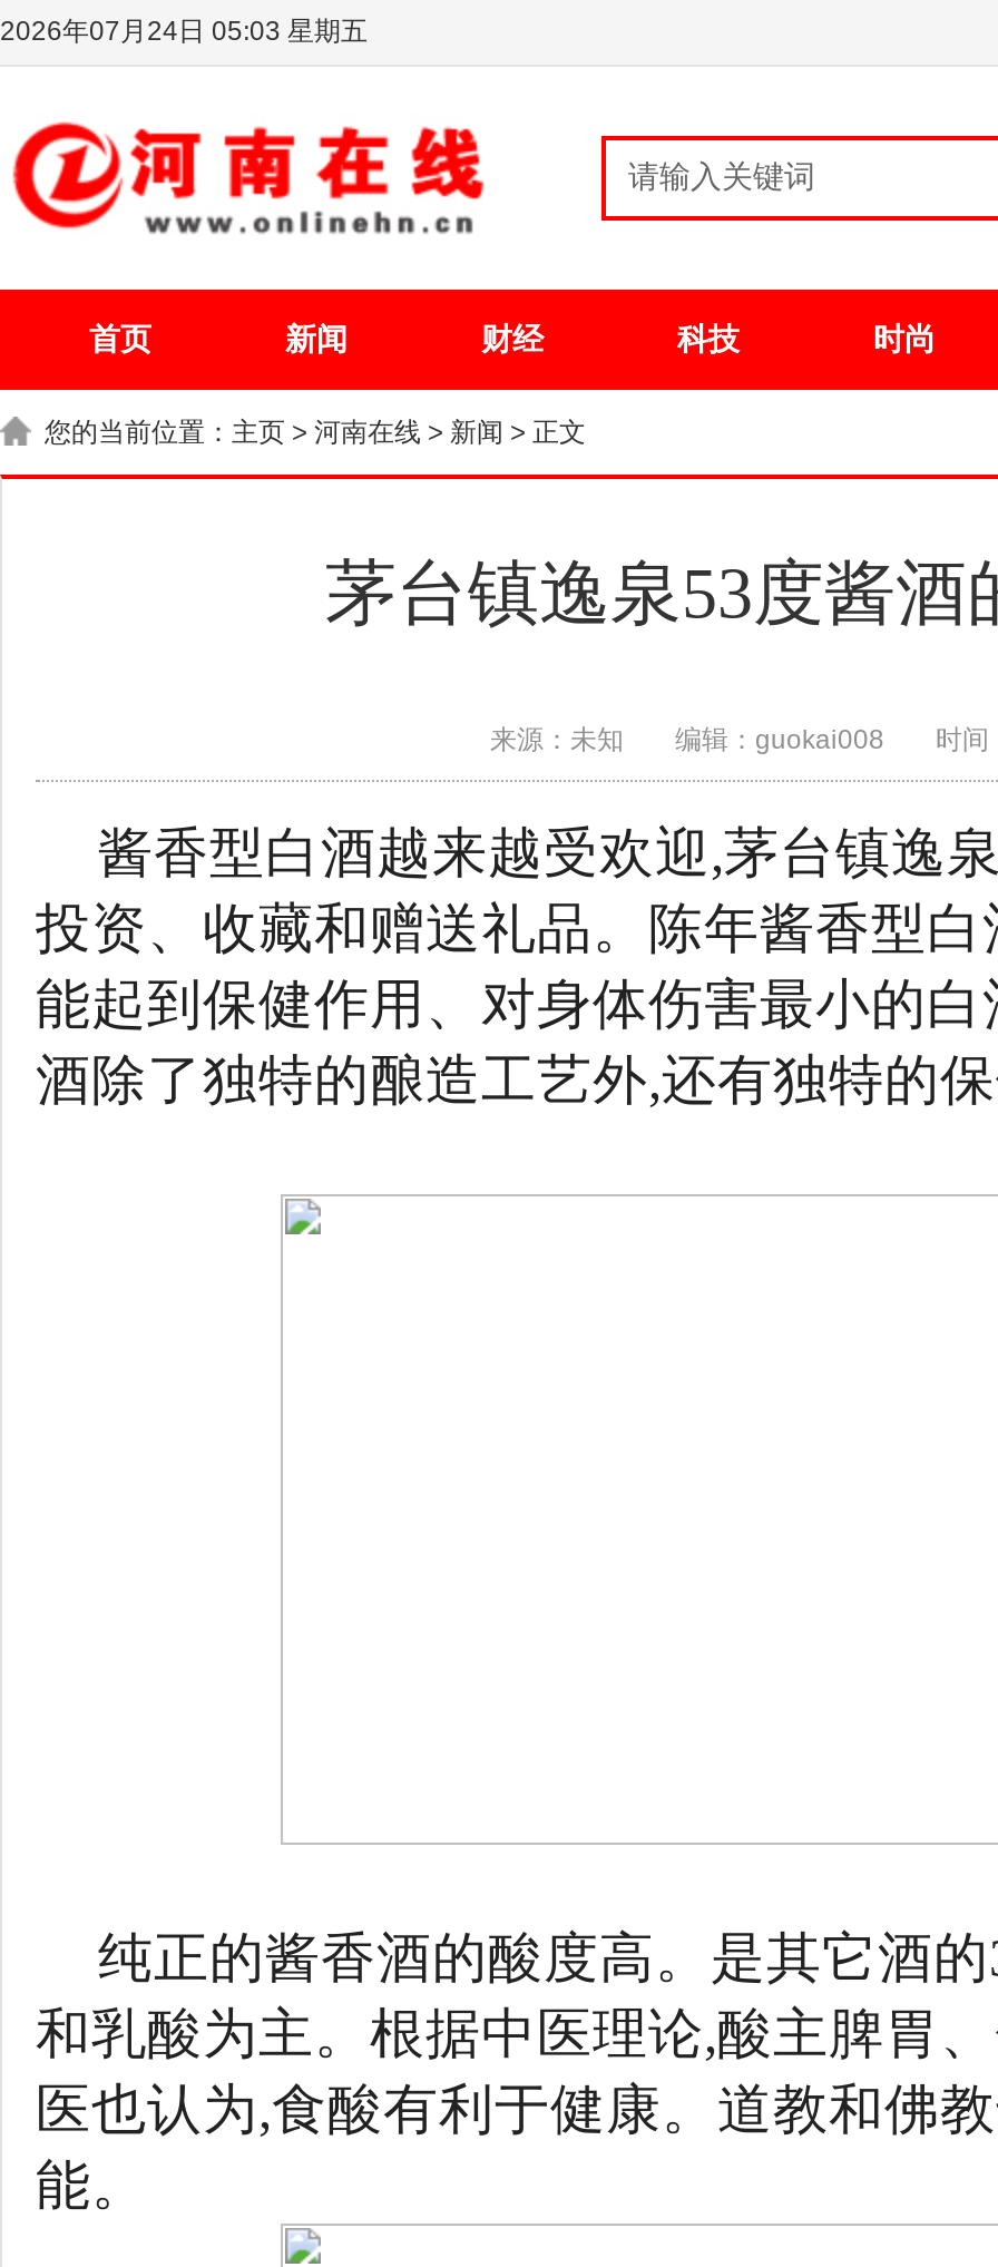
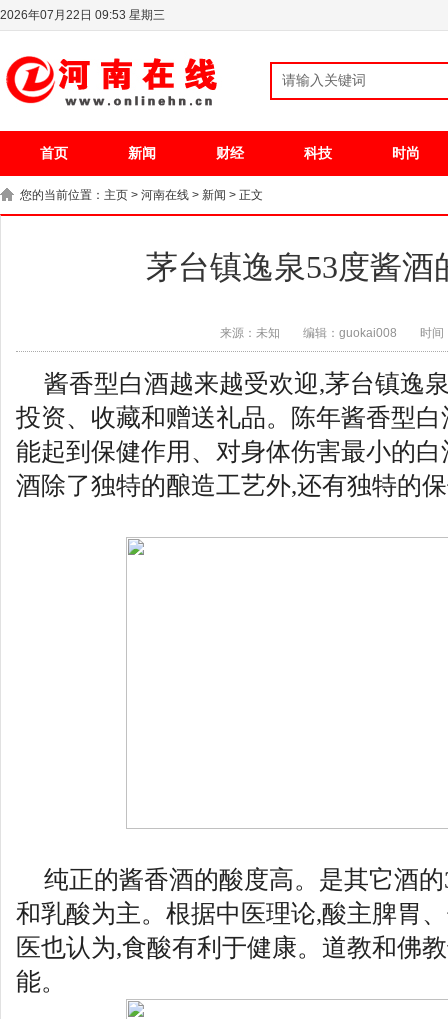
- 2026年07月24日 05:03 星期五
+ 2026年07月22日 09:53 星期三
